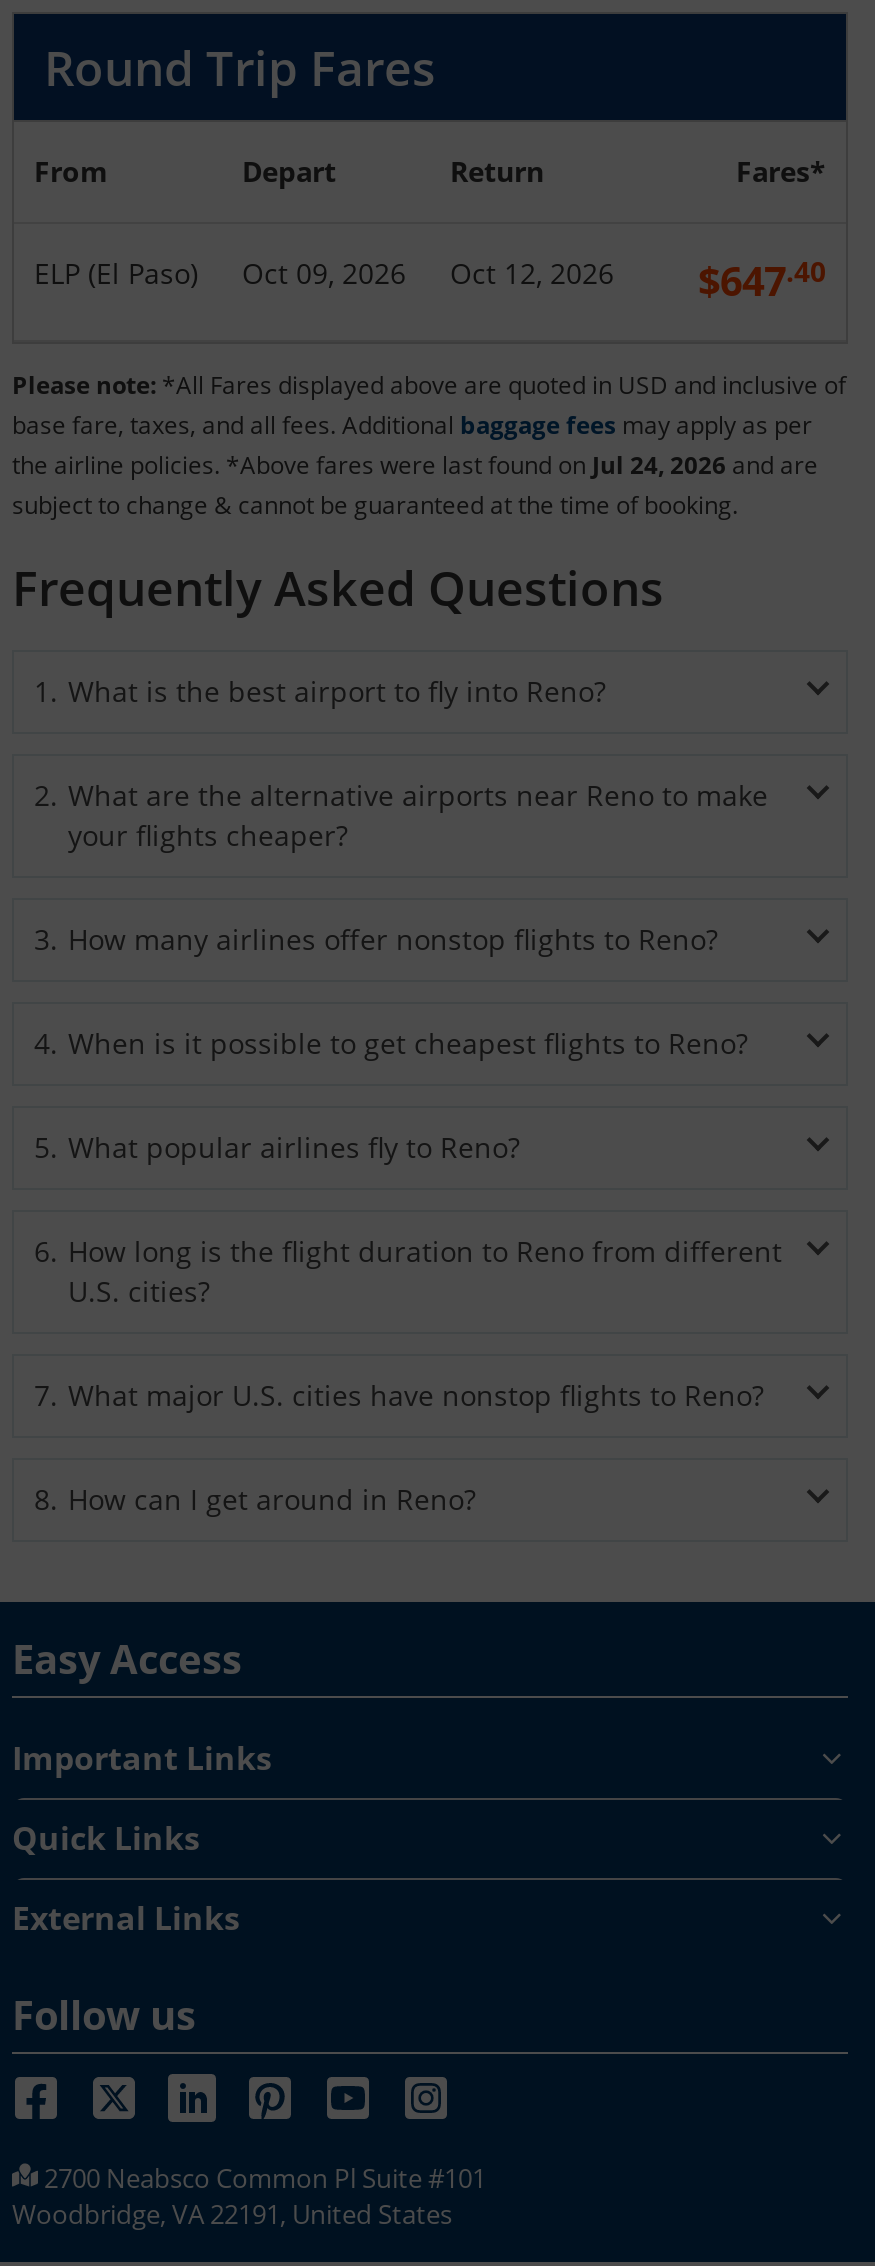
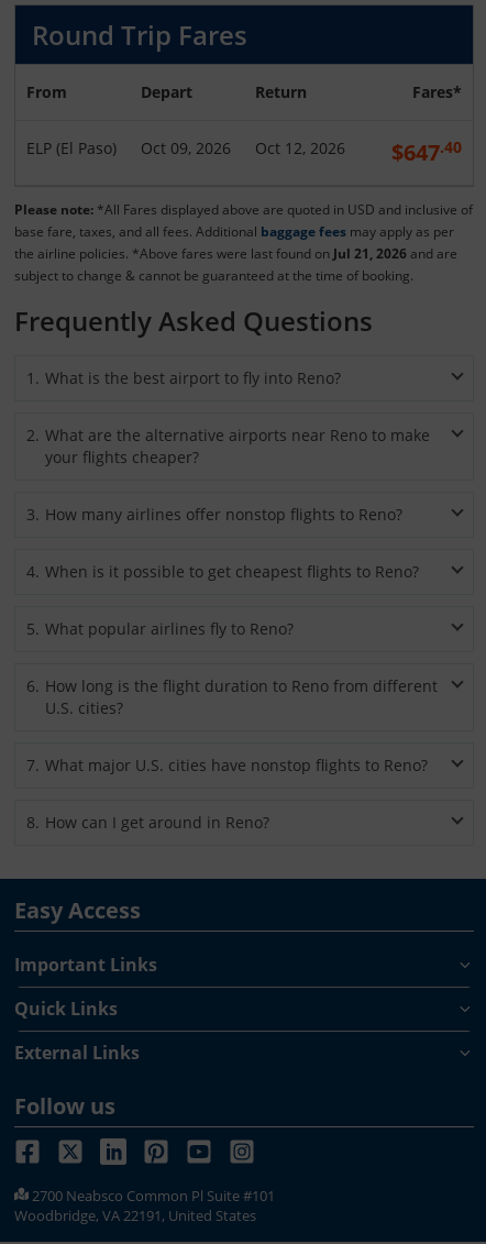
- the airline policies. *Above fares were last found on Jul 24, 2026 and are
+ the airline policies. *Above fares were last found on Jul 21, 2026 and are
